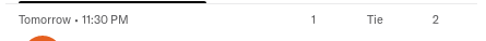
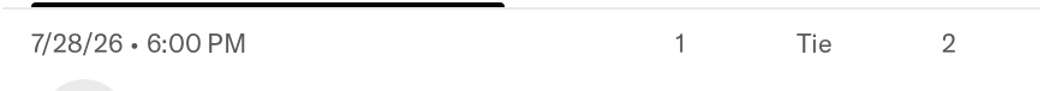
- Tomorrow • 11:30 PM
+ 7/28/26 • 6:00 PM
